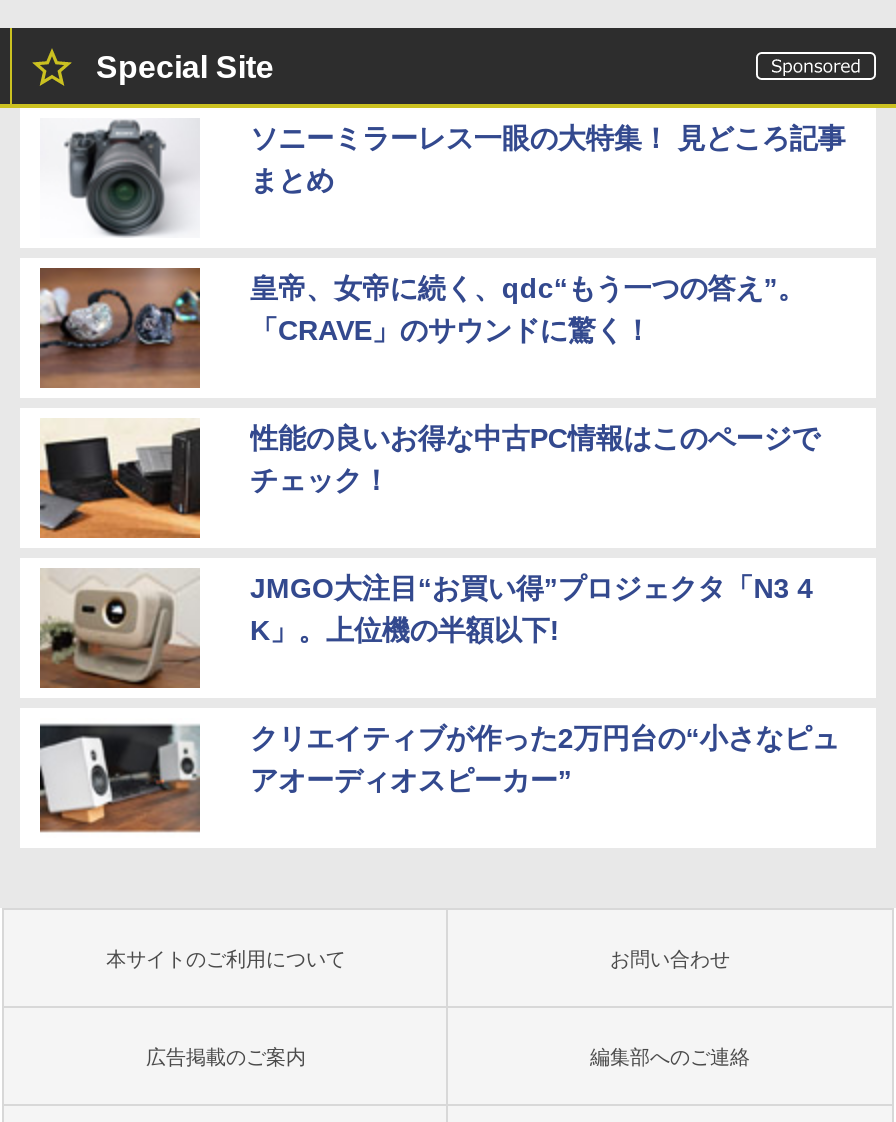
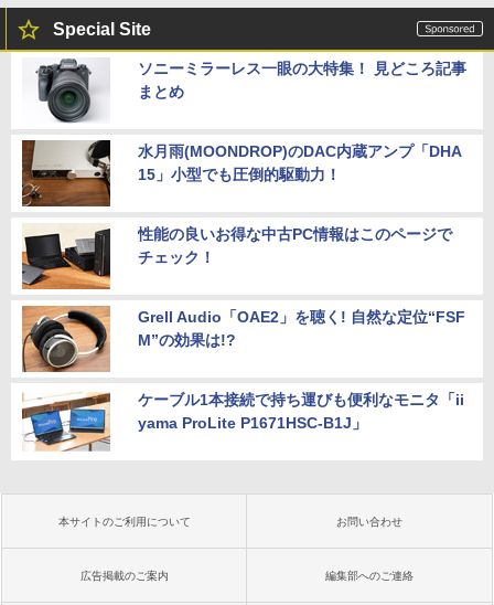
- [image]
- 皇帝、女帝に続く、qdc“もう一つの答え”。
- 「CRAVE」のサウンドに驚く！
+ [image]
+ 水月雨(MOONDROP)のDAC内蔵アンプ「DHA
+ 15」小型でも圧倒的駆動力！

- [image]
- JMGO大注目“お買い得”プロジェクタ「N3 4
- K」。上位機の半額以下!
+ [image]
+ Grell Audio「OAE2」を聴く! 自然な定位“FSF
+ M”の効果は!?

- [image]
- クリエイティブが作った2万円台の“小さなピュ
- アオーディオスピーカー”
+ [image]
+ ケーブル1本接続で持ち運びも便利なモニタ「ii
+ yama ProLite P1671HSC-B1J」
